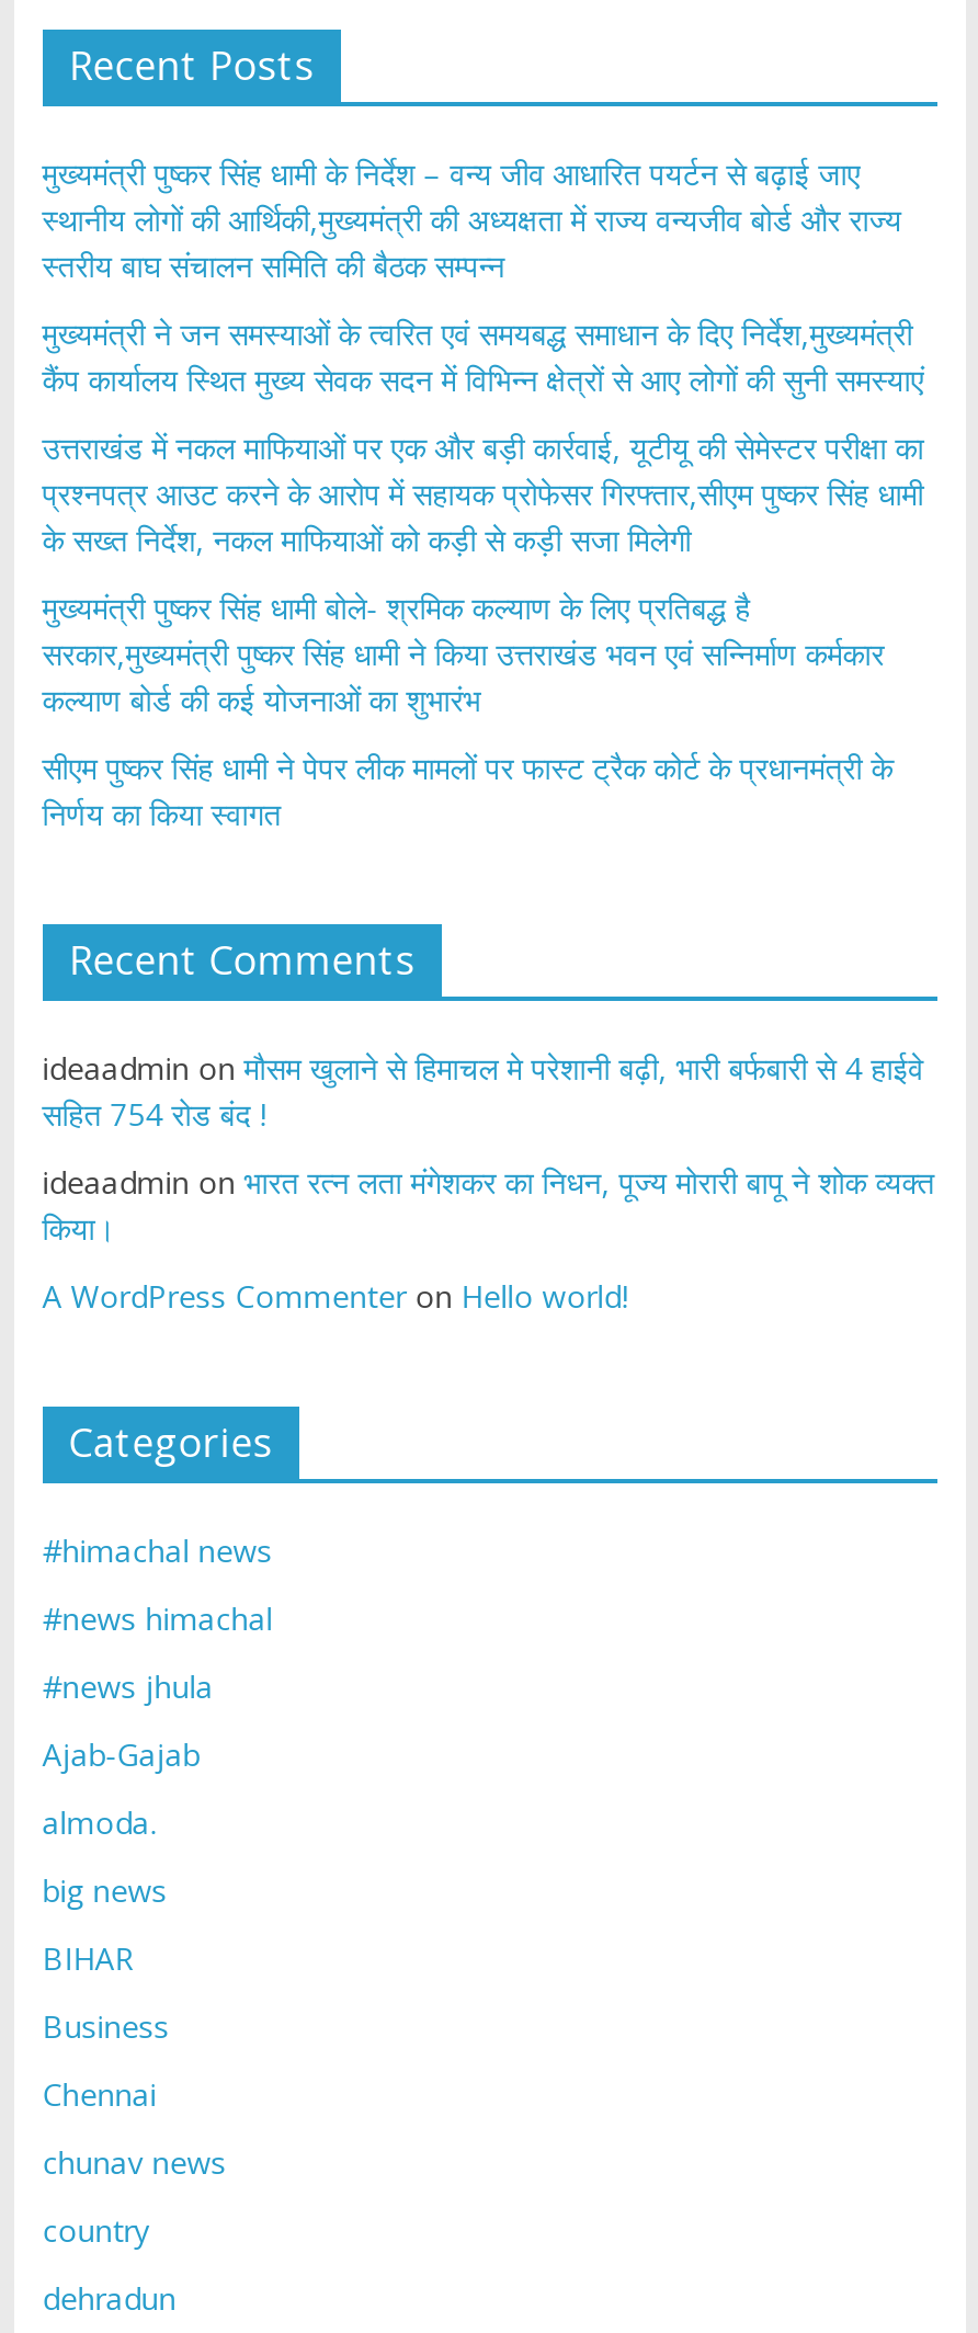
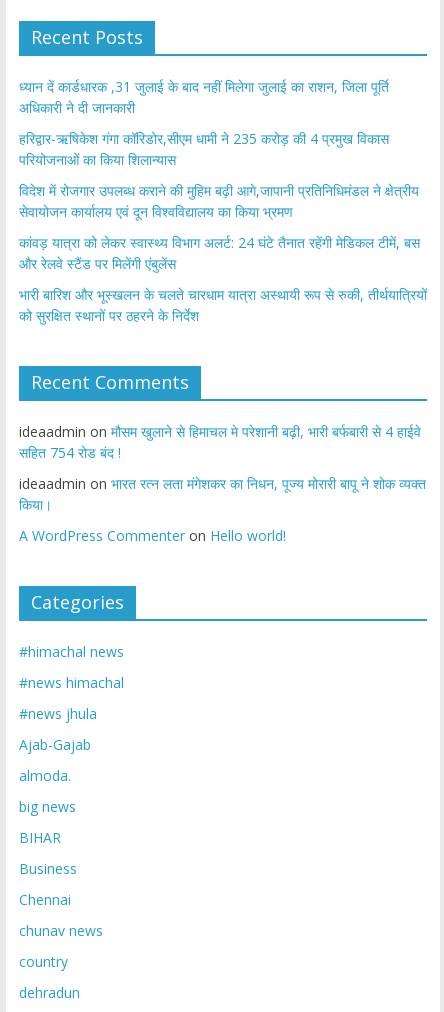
- मुख्यमंत्री पुष्कर सिंह धामी के निर्देश – वन्य जीव आधारित पयर्टन से बढ़ाई जाए
- स्थानीय लोगों की आर्थिकी,मुख्यमंत्री की अध्यक्षता में राज्य वन्यजीव बोर्ड और राज्य
- स्तरीय बाघ संचालन समिति की बैठक सम्पन्न
+ ध्यान दें कार्डधारक ,31 जुलाई के बाद नहीं मिलेगा जुलाई का राशन, जिला पूर्ति
+ अधिकारी ने दी जानकारी

- मुख्यमंत्री ने जन समस्याओं के त्वरित एवं समयबद्ध समाधान के दिए निर्देश,मुख्यमंत्री
- कैंप कार्यालय स्थित मुख्य सेवक सदन में विभिन्न क्षेत्रों से आए लोगों की सुनी समस्याएं
+ हरिद्वार-ऋषिकेश गंगा कॉरिडोर,सीएम धामी ने 235 करोड़ की 4 प्रमुख विकास
+ परियोजनाओं का किया शिलान्यास

- उत्तराखंड में नकल माफियाओं पर एक और बड़ी कार्रवाई, यूटीयू की सेमेस्टर परीक्षा का
- प्रश्नपत्र आउट करने के आरोप में सहायक प्रोफेसर गिरफ्तार,सीएम पुष्कर सिंह धामी
- के सख्त निर्देश, नकल माफियाओं को कड़ी से कड़ी सजा मिलेगी
+ विदेश में रोजगार उपलब्ध कराने की मुहिम बढ़ी आगे,जापानी प्रतिनिधिमंडल ने क्षेत्रीय
+ सेवायोजन कार्यालय एवं दून विश्वविद्यालय का किया भ्रमण

- मुख्यमंत्री पुष्कर सिंह धामी बोले- श्रमिक कल्याण के लिए प्रतिबद्ध है
- सरकार,मुख्यमंत्री पुष्कर सिंह धामी ने किया उत्तराखंड भवन एवं सन्निर्माण कर्मकार
- कल्याण बोर्ड की कई योजनाओं का शुभारंभ
+ कांवड़ यात्रा को लेकर स्वास्थ्य विभाग अलर्ट: 24 घंटे तैनात रहेंगी मेडिकल टीमें, बस
+ और रेलवे स्टैंड पर मिलेंगी एंबुलेंस

- सीएम पुष्कर सिंह धामी ने पेपर लीक मामलों पर फास्ट ट्रैक कोर्ट के प्रधानमंत्री के
- निर्णय का किया स्वागत
+ भारी बारिश और भूस्खलन के चलते चारधाम यात्रा अस्थायी रूप से रुकी, तीर्थयात्रियों
+ को सुरक्षित स्थानों पर ठहरने के निर्देश
